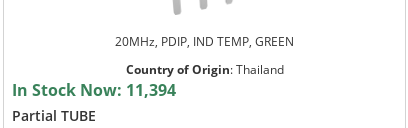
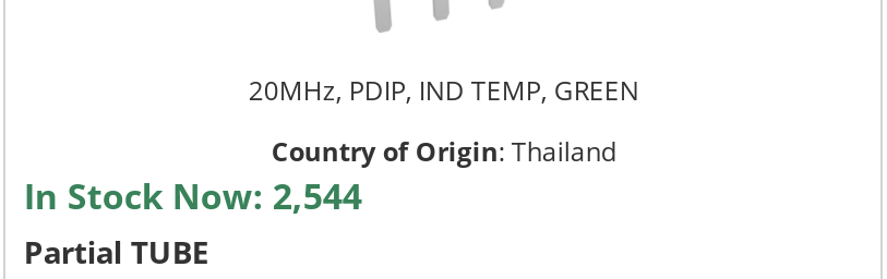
- In Stock Now: 11,394
+ In Stock Now: 2,544
